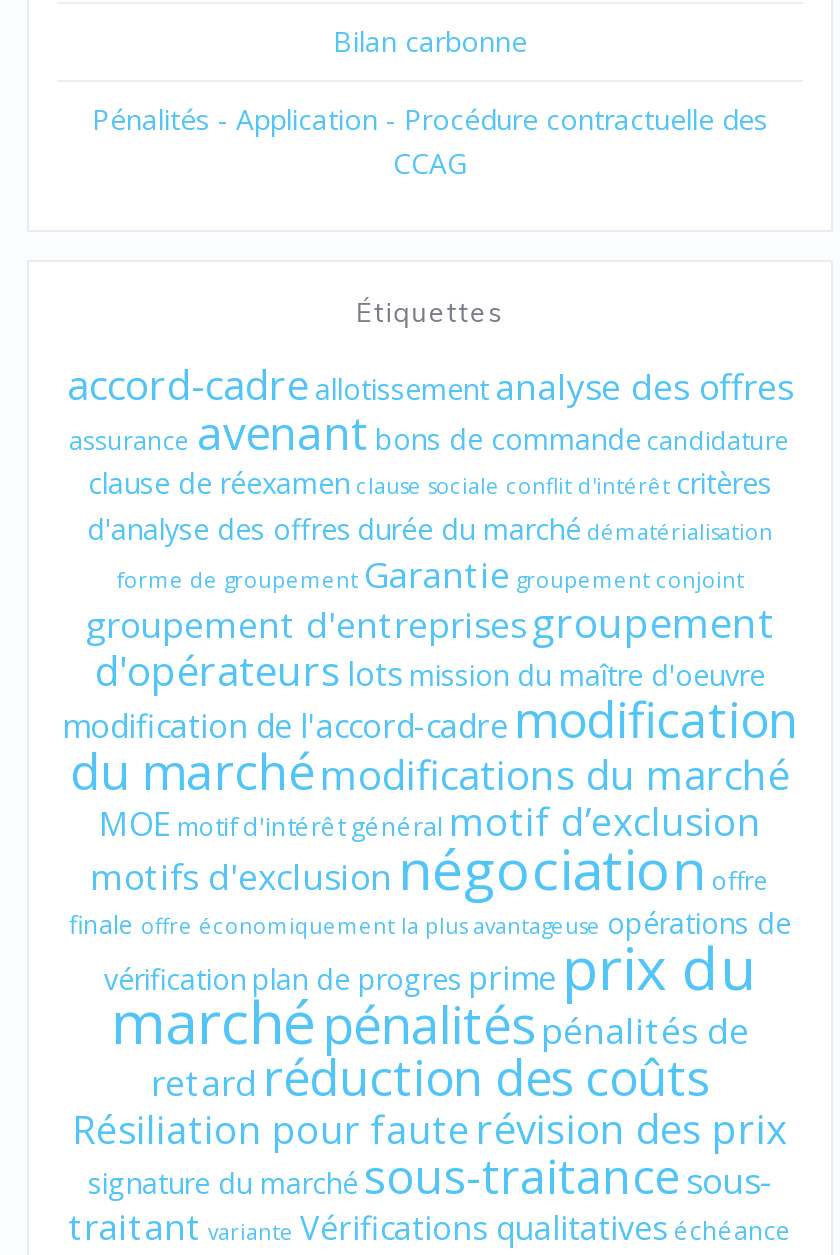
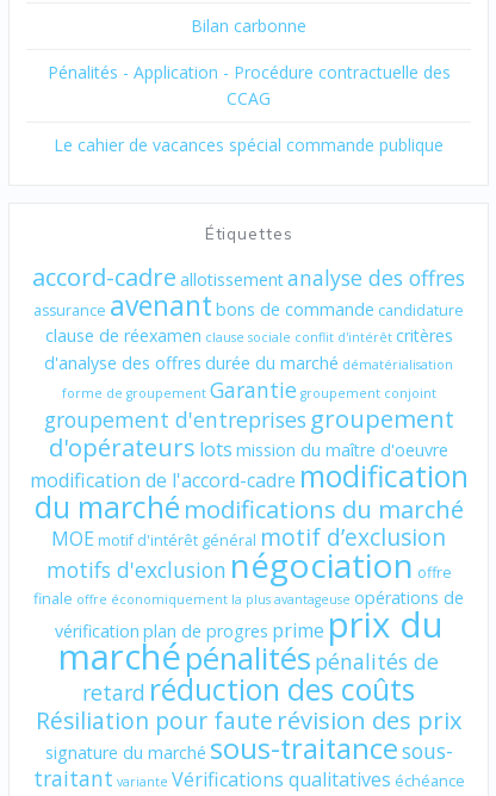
+ Le cahier de vacances spécial commande publique
